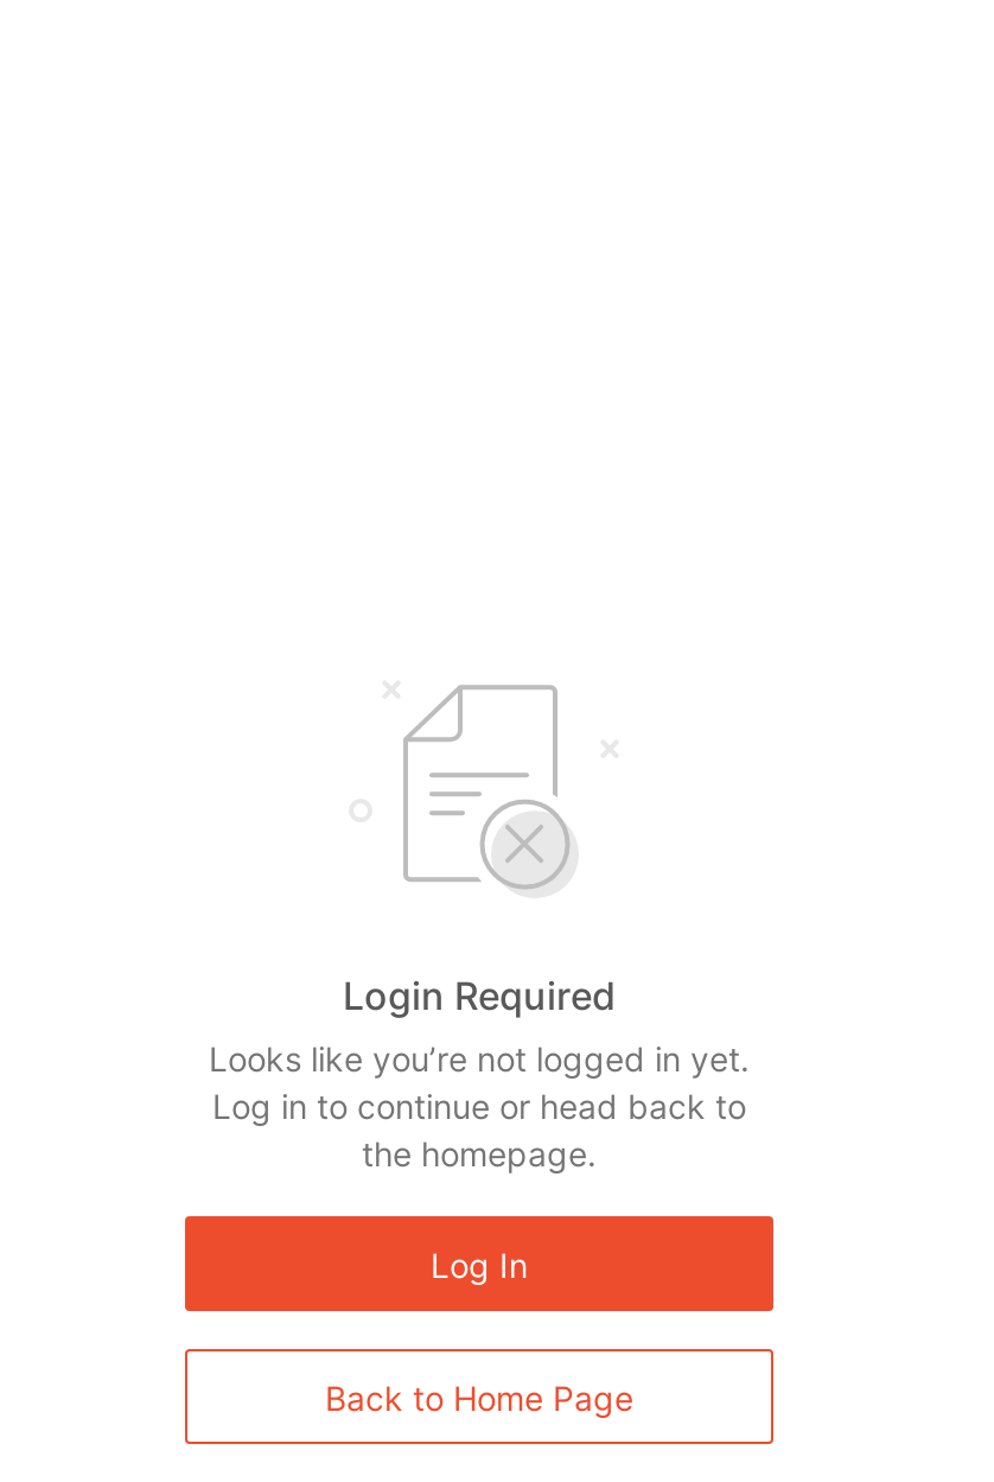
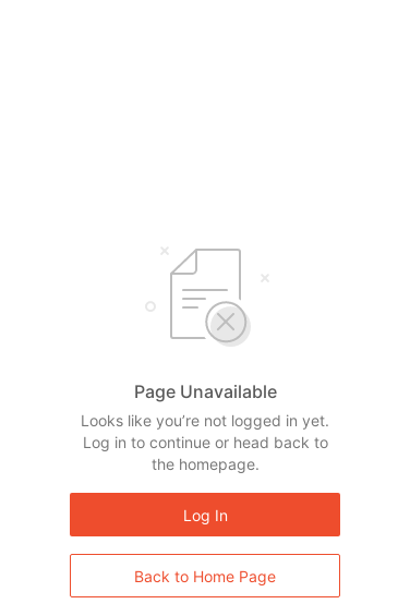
- Login Required
+ Page Unavailable
